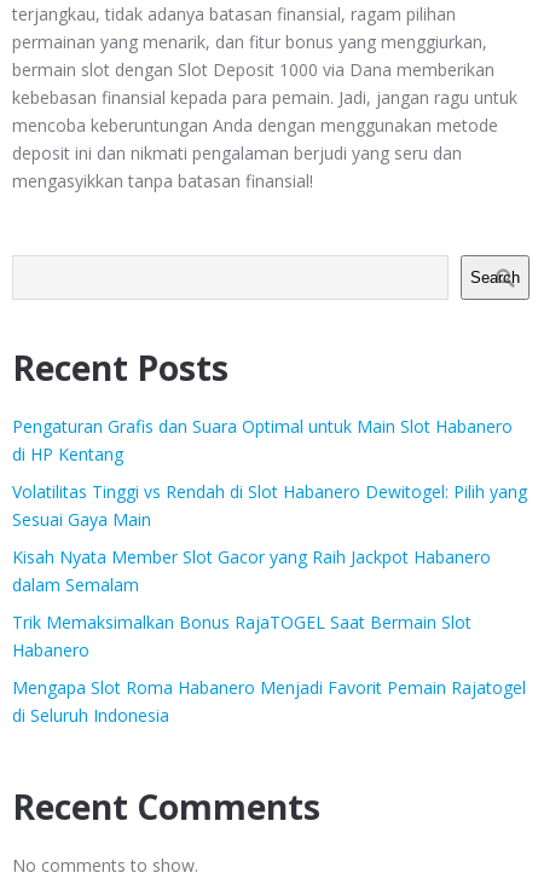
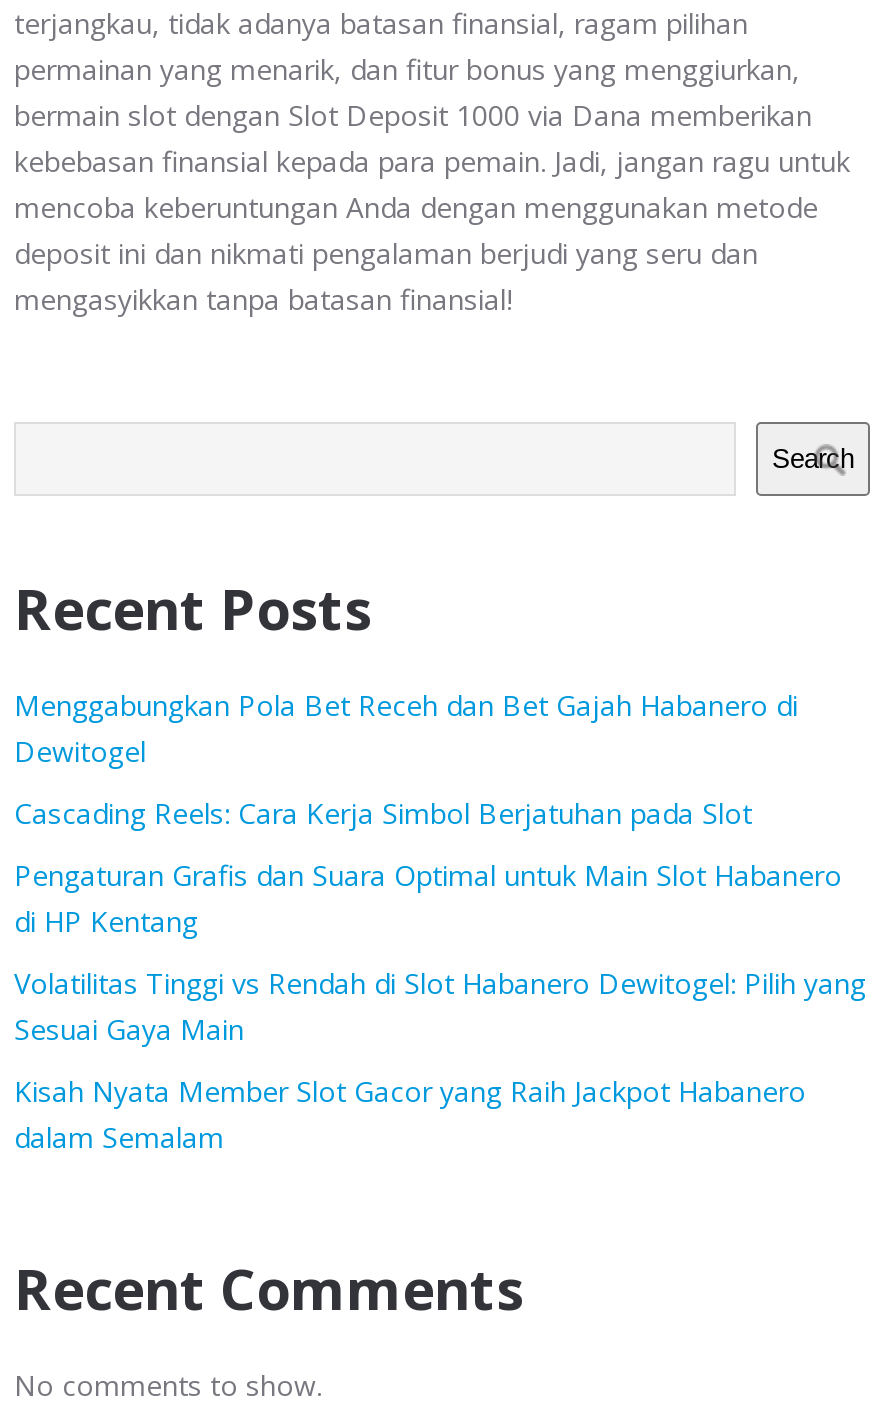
+ Menggabungkan Pola Bet Receh dan Bet Gajah Habanero di
+ Dewitogel
+ Cascading Reels: Cara Kerja Simbol Berjatuhan pada Slot

moved down: Pengaturan Grafis dan Suara Optimal untuk Main Slot Habanero | di HP Kentang | Volatilitas Tinggi vs Rendah di Slot Habanero Dewitogel: Pilih yang | Sesuai Gaya Main | Kisah Nyata Member Slot Gacor yang Raih Jackpot Habanero | dalam Semalam

- Trik Memaksimalkan Bonus RajaTOGEL Saat Bermain Slot
- Habanero
- Mengapa Slot Roma Habanero Menjadi Favorit Pemain Rajatogel
- di Seluruh Indonesia
